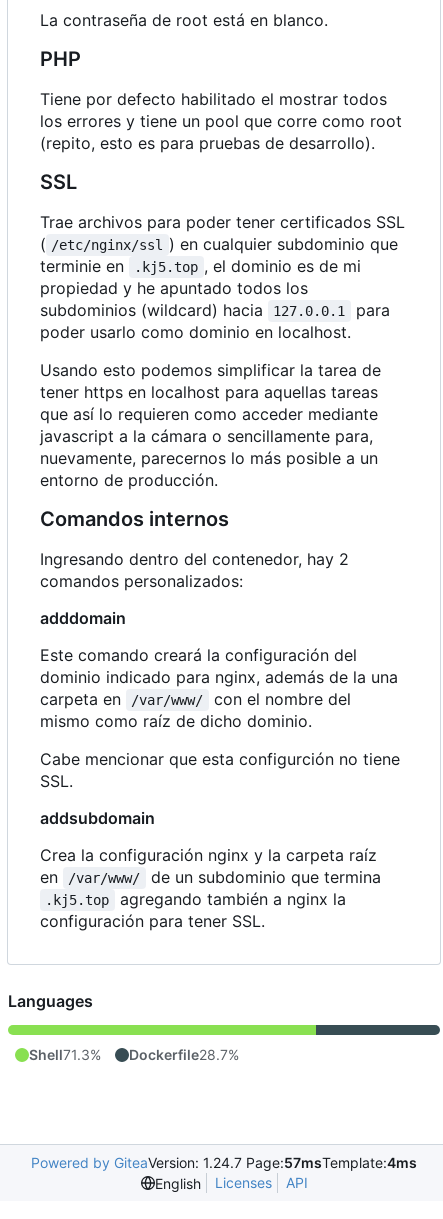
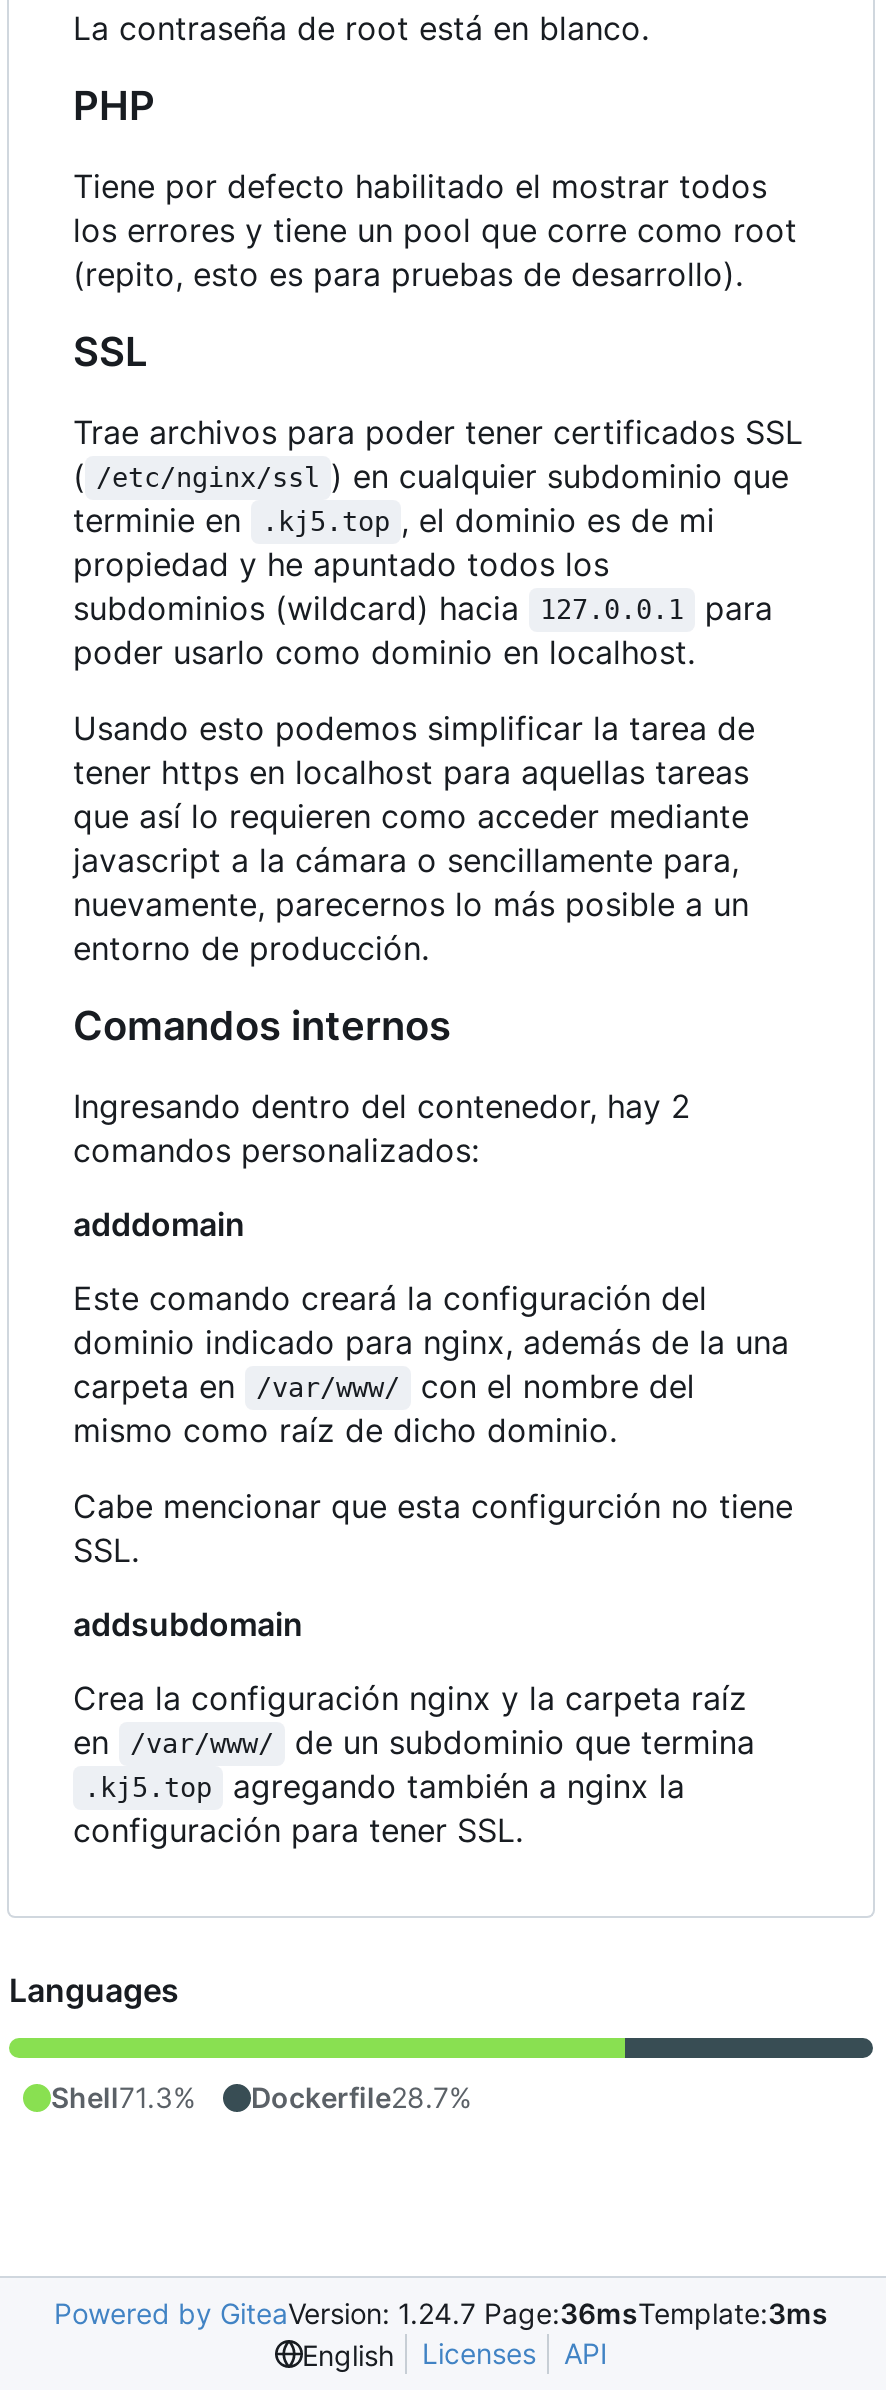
- Powered by GiteaVersion: 1.24.7 Page:57msTemplate:4ms
+ Powered by GiteaVersion: 1.24.7 Page:36msTemplate:3ms
